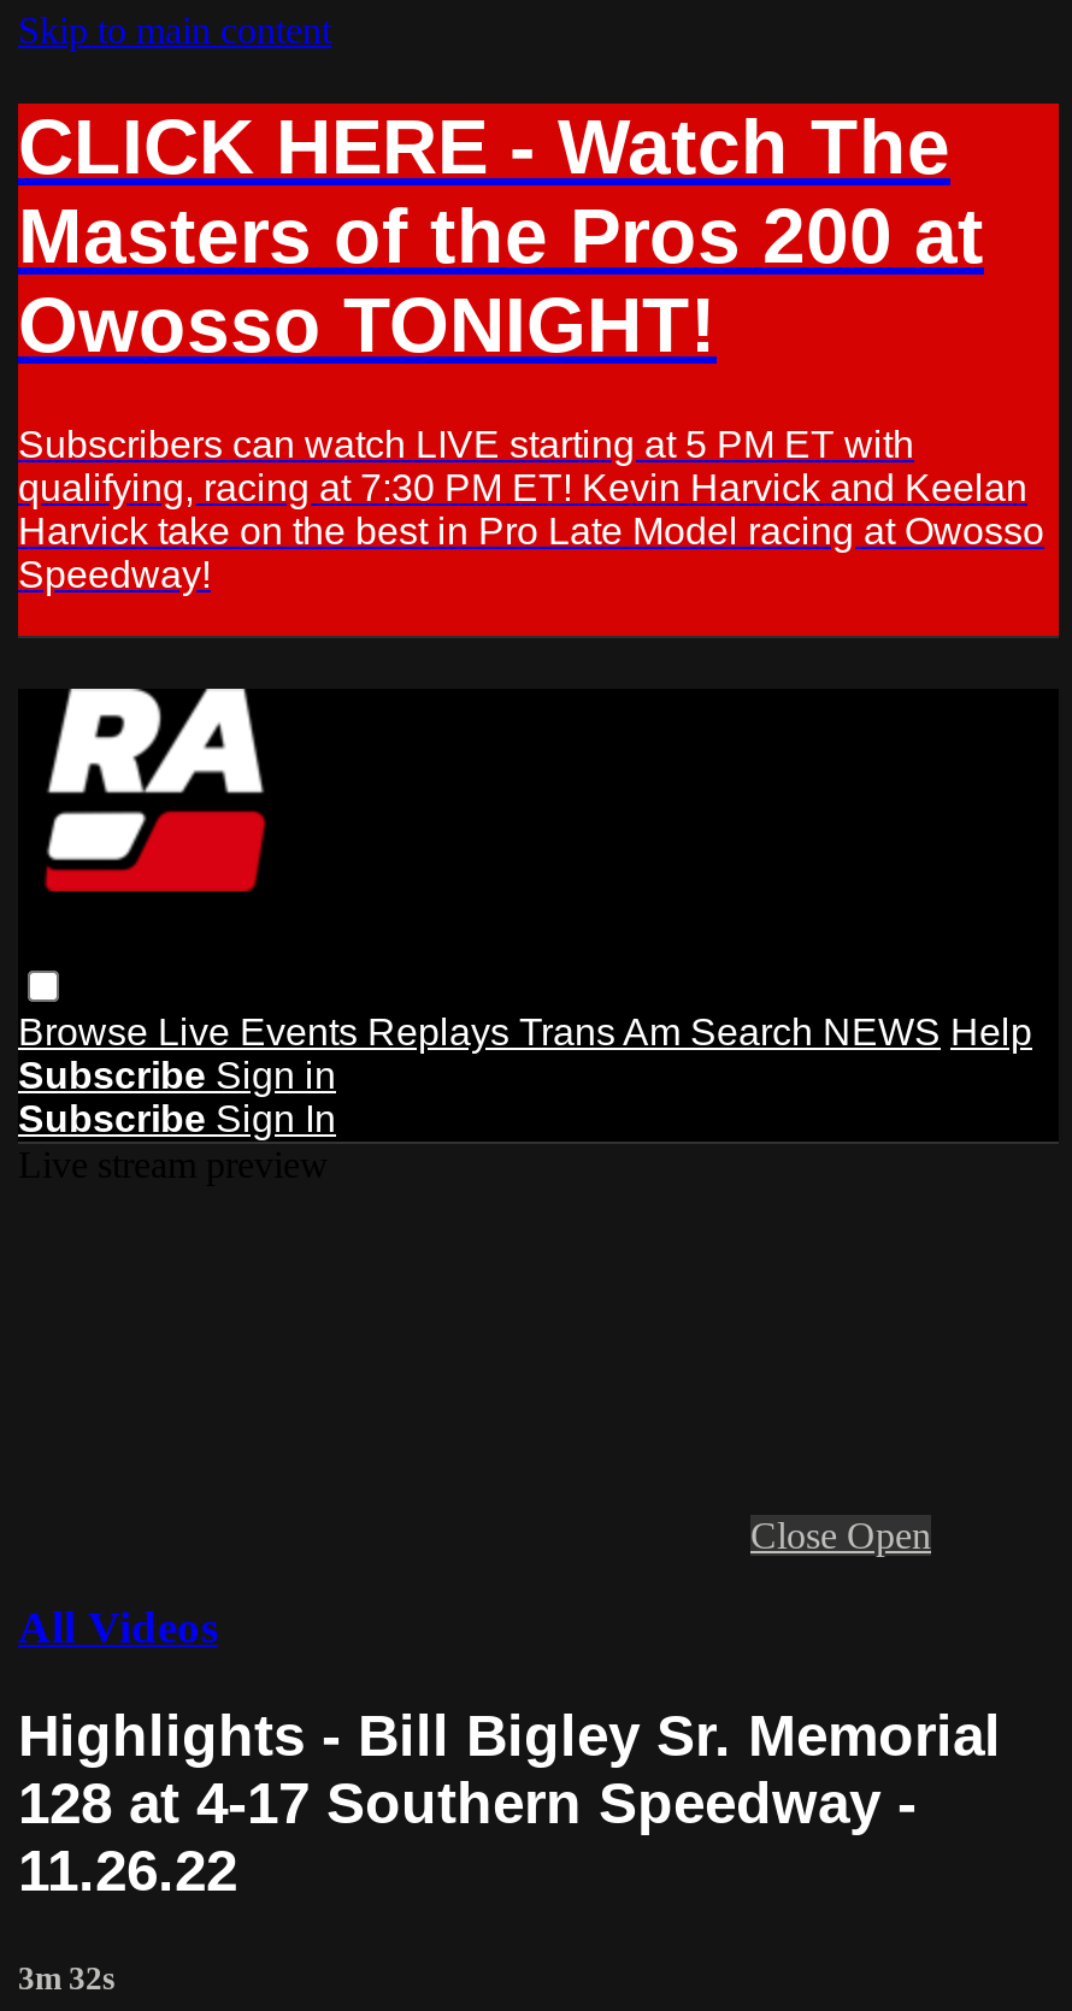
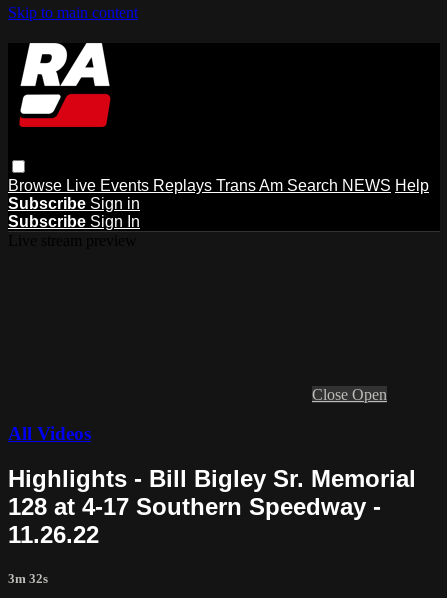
- [image]
- CLICK HERE - Watch The
- Masters of the Pros 200 at
- Owosso TONIGHT!
- Subscribers can watch LIVE starting at 5 PM ET with
- qualifying, racing at 7:30 PM ET! Kevin Harvick and Keelan
- Harvick take on the best in Pro Late Model racing at Owosso
- Speedway!
